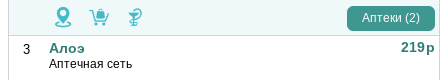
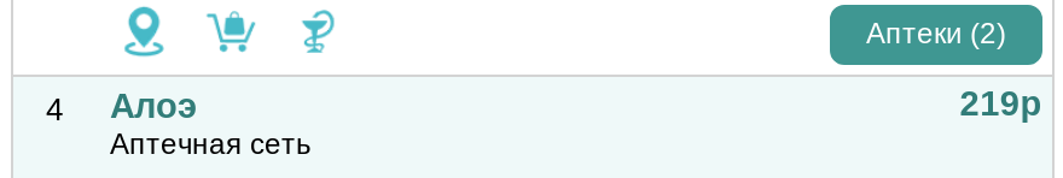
- 3 Алоэ
+ 4 Алоэ
